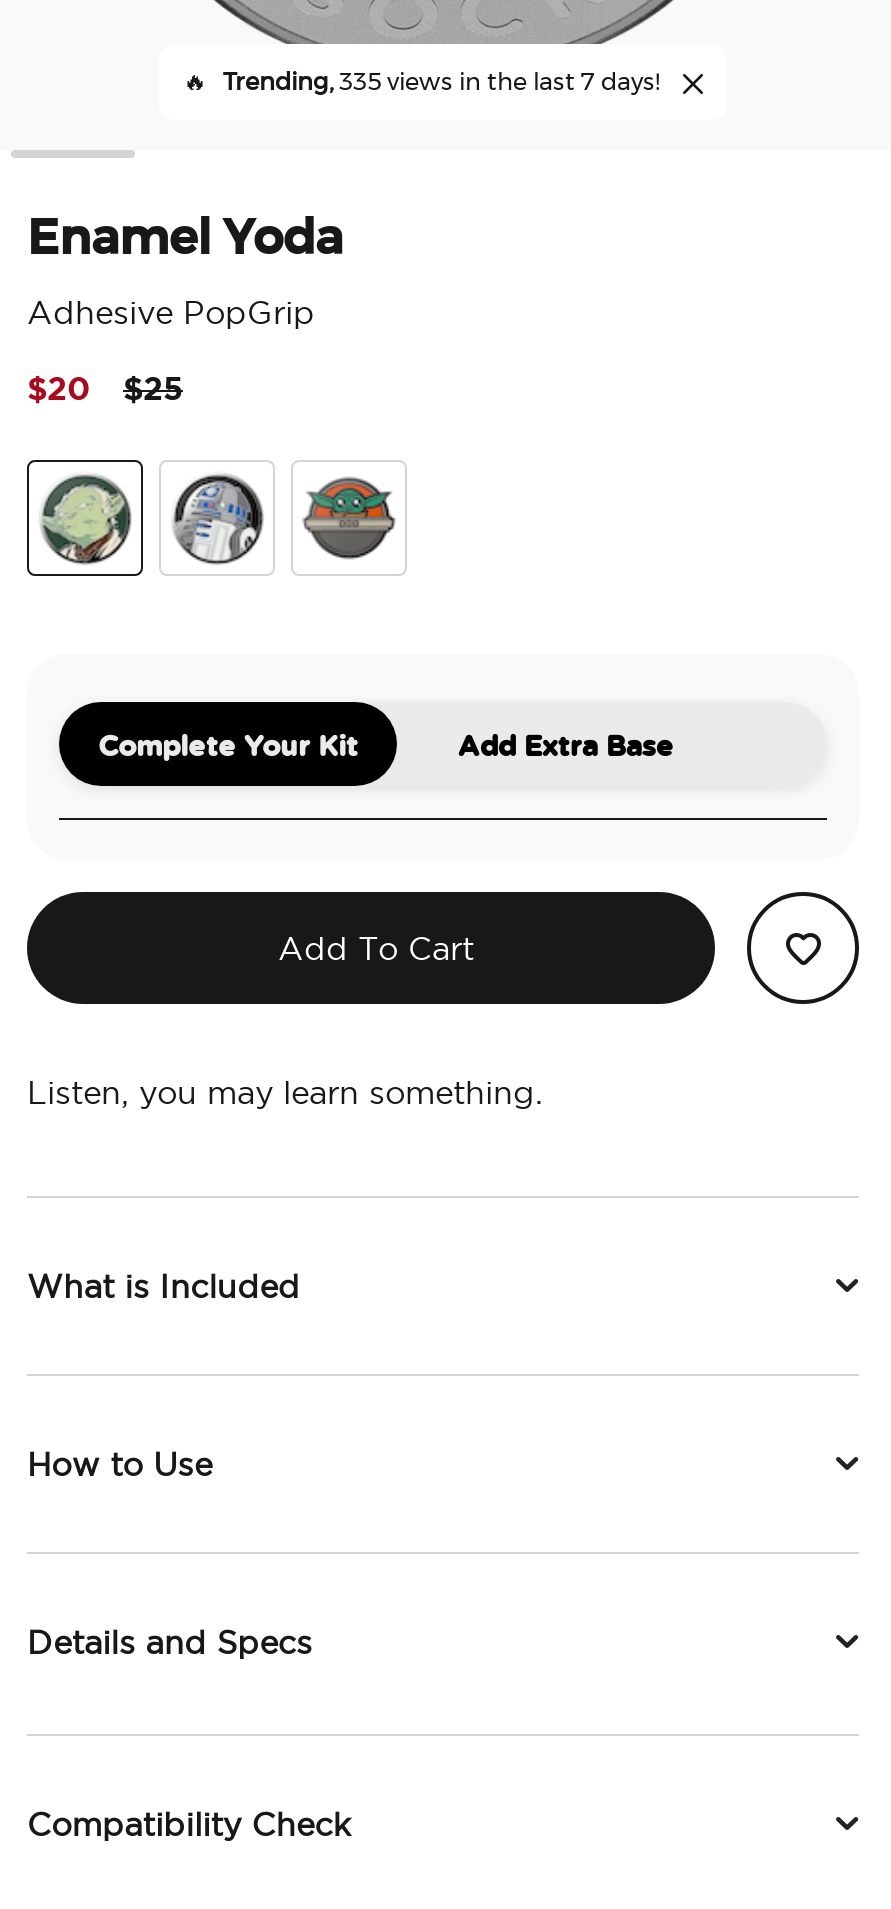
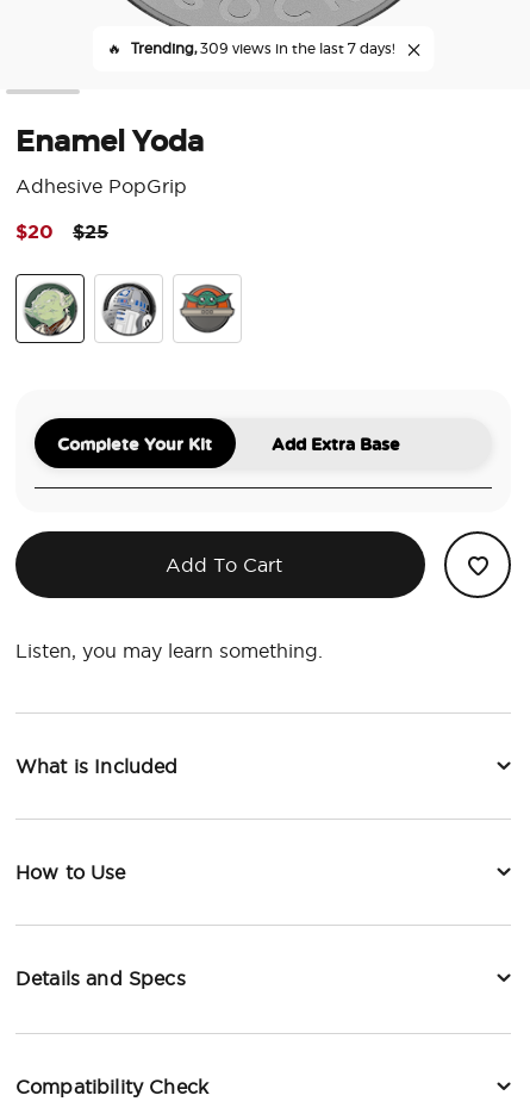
- Trending, 335 views in the last 7 days!
+ Trending, 309 views in the last 7 days!
